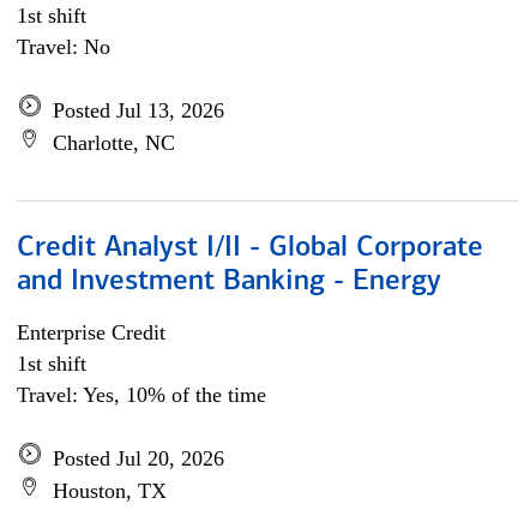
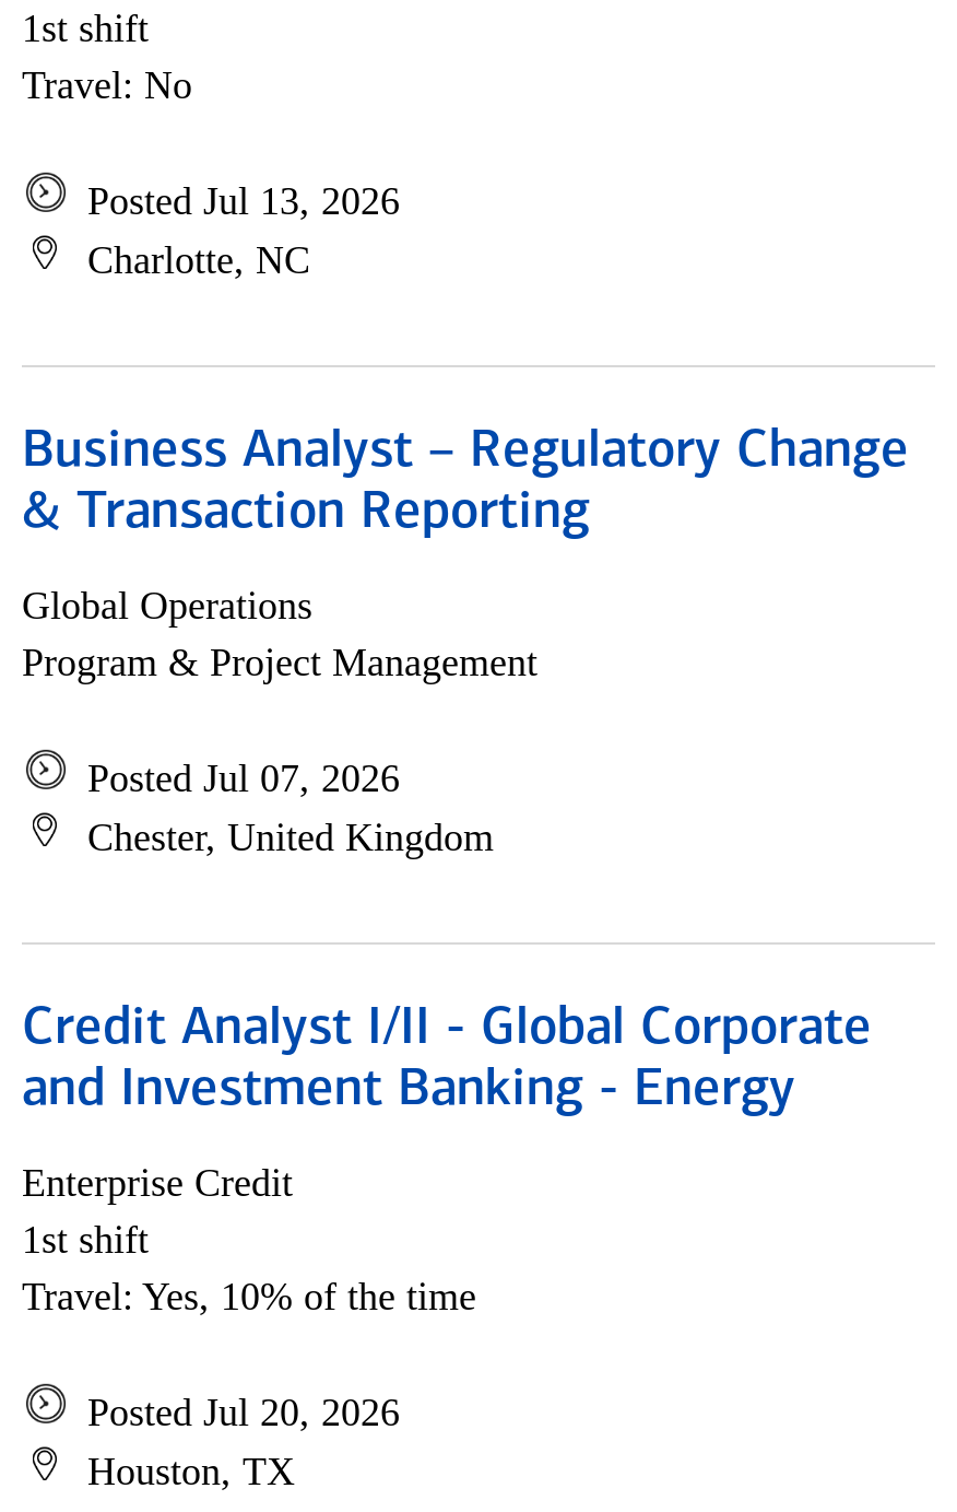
+ Business Analyst – Regulatory Change
+ & Transaction Reporting
+ Global Operations
+ Program & Project Management
+ Posted Jul 07, 2026
+ Chester, United Kingdom
